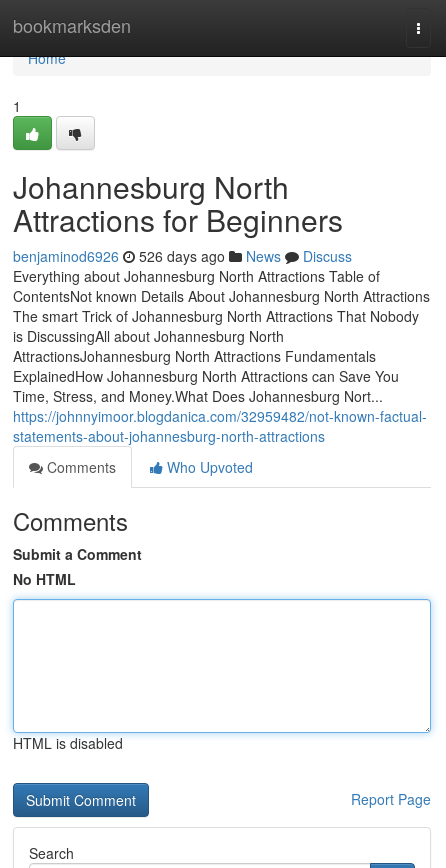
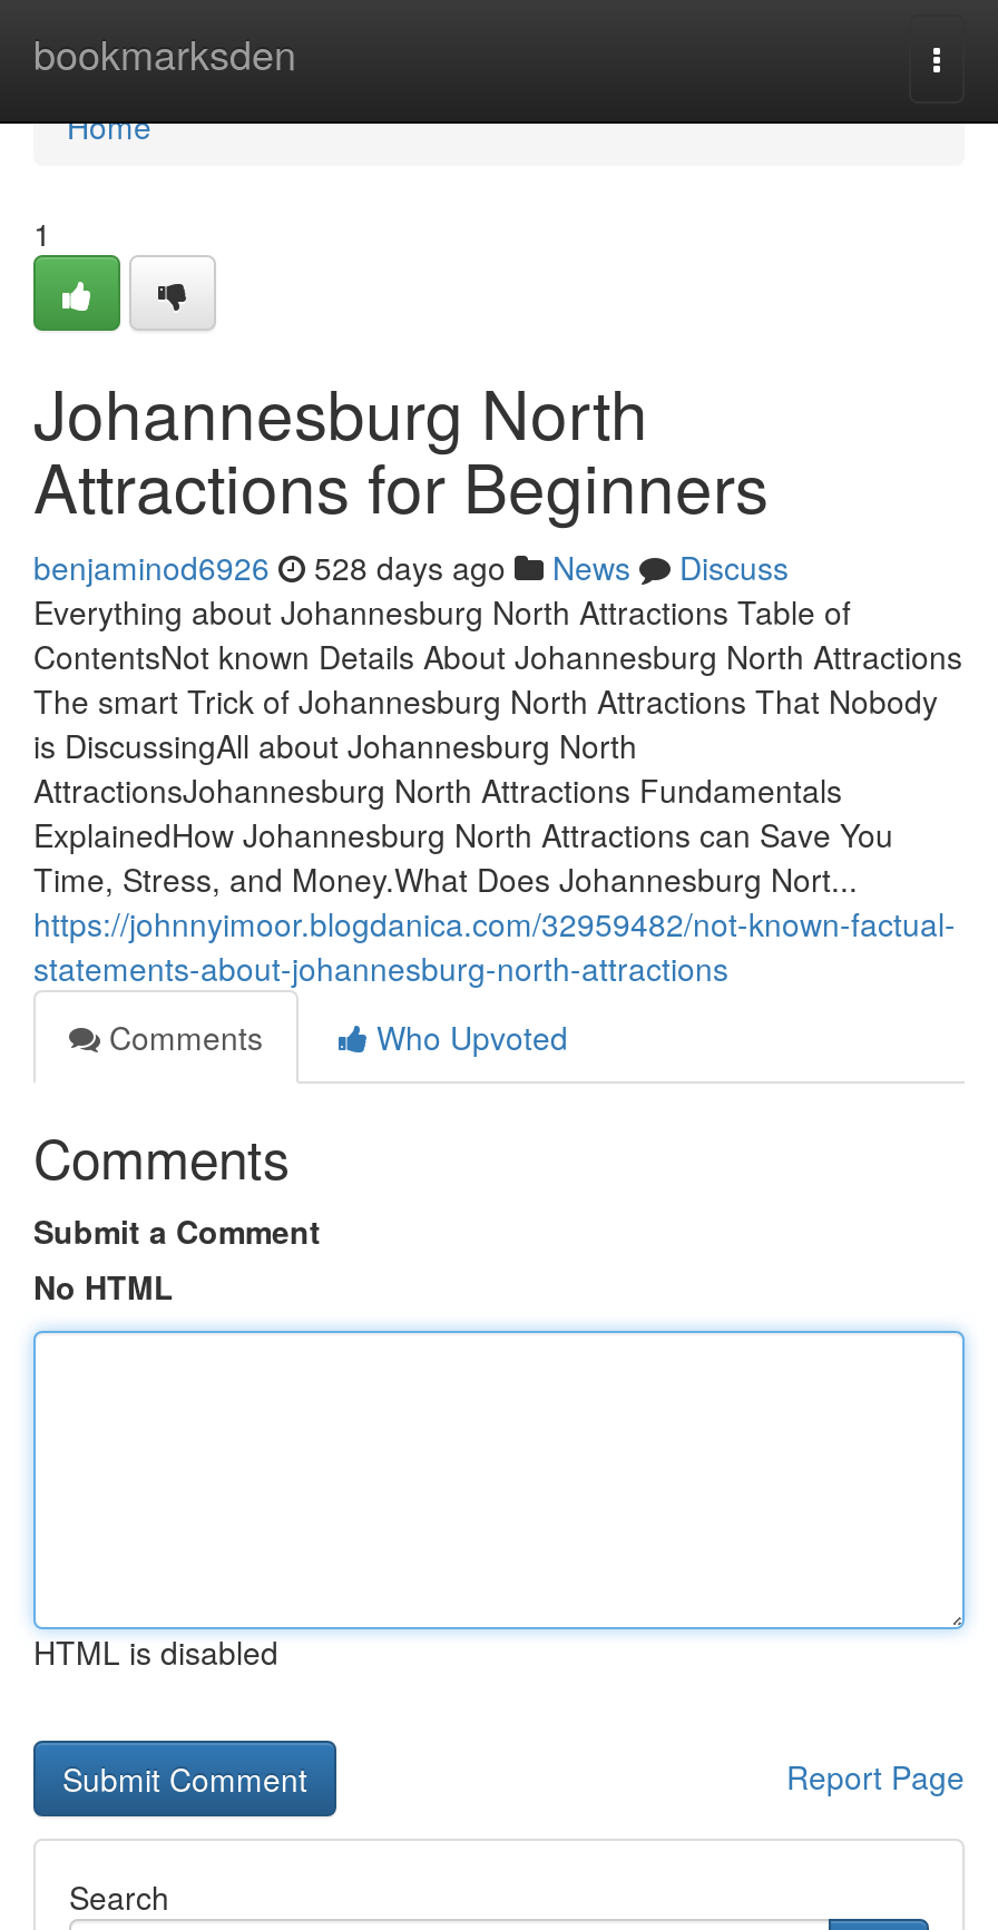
- benjaminod6926 526 days ago News Discuss
+ benjaminod6926 528 days ago News Discuss
